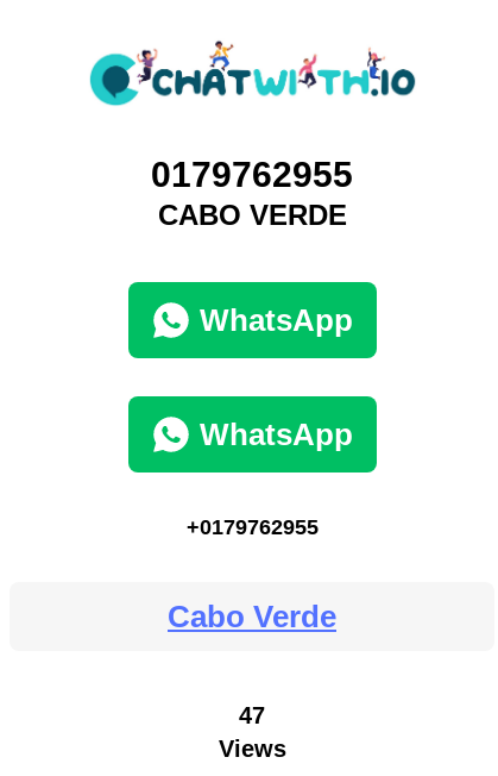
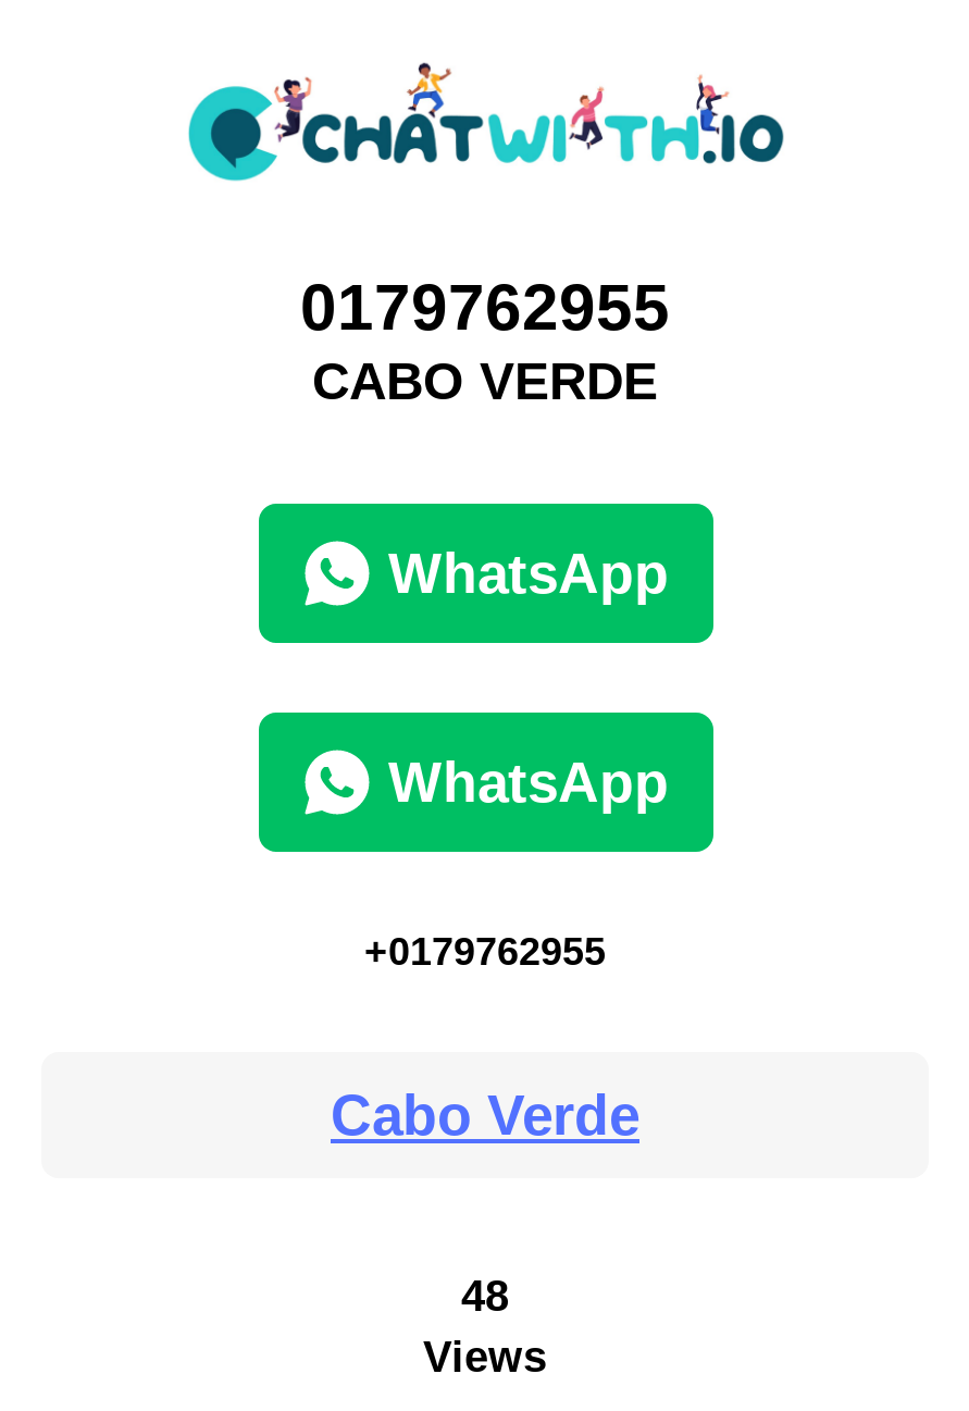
- 47
+ 48
